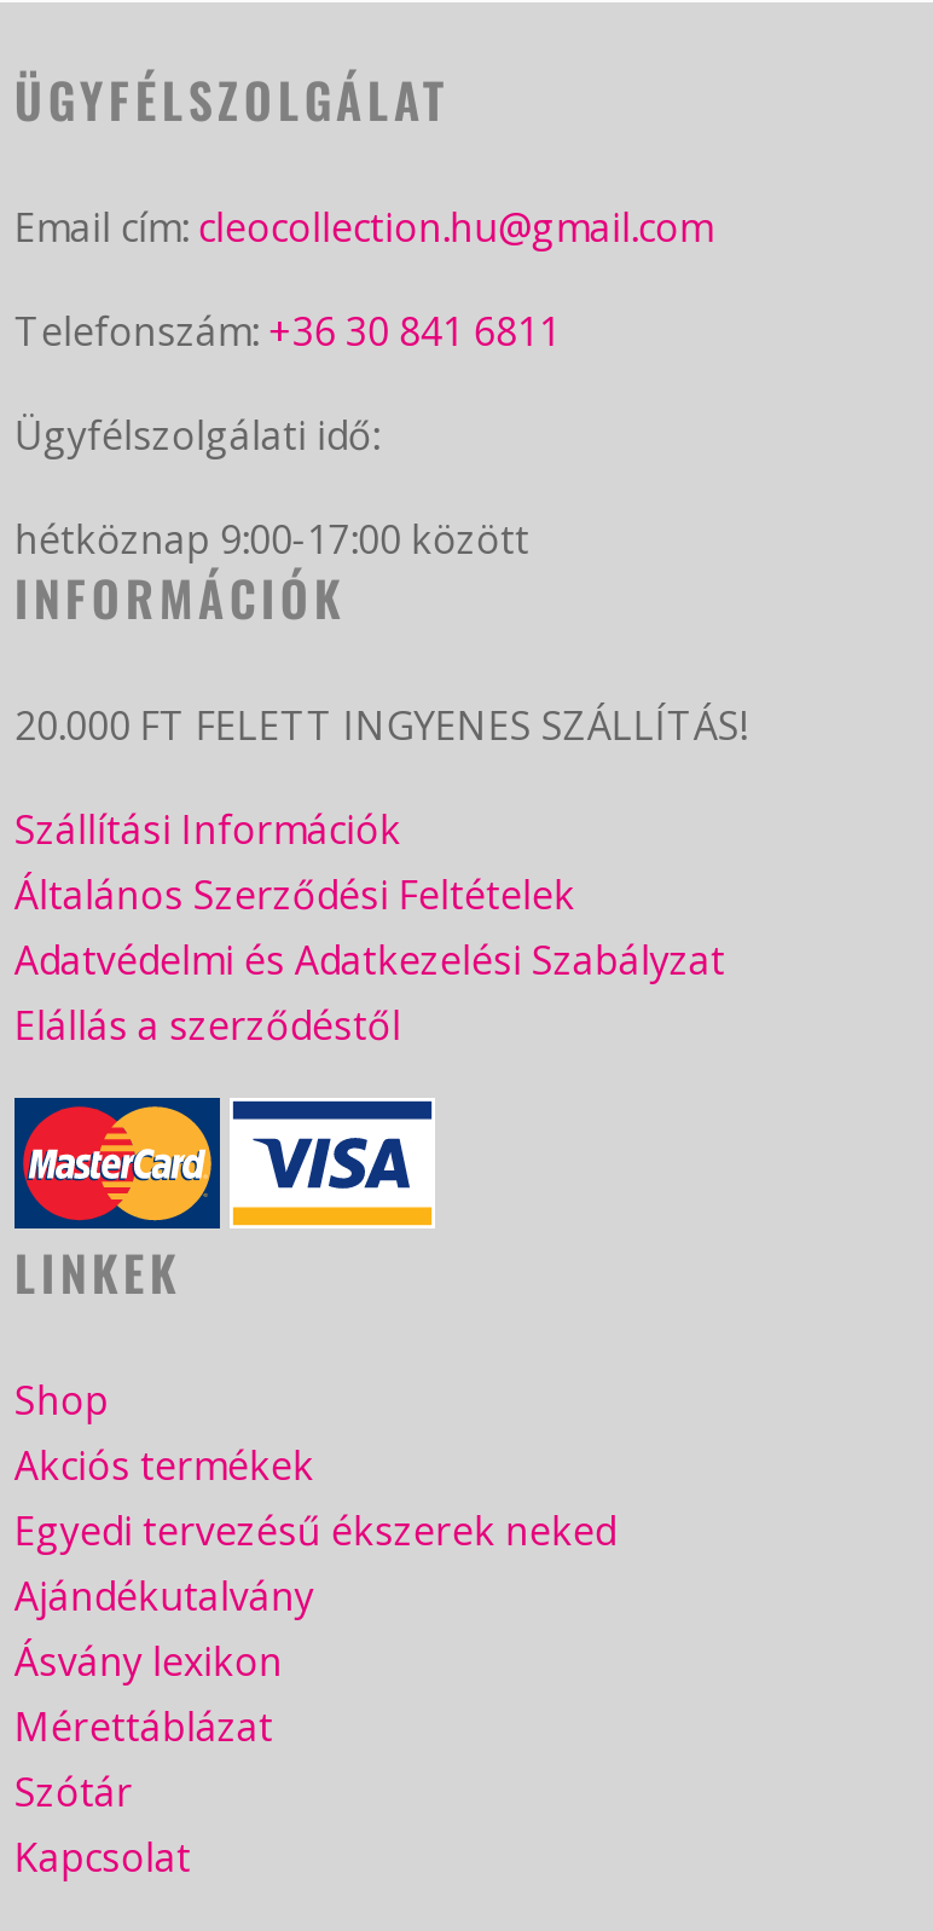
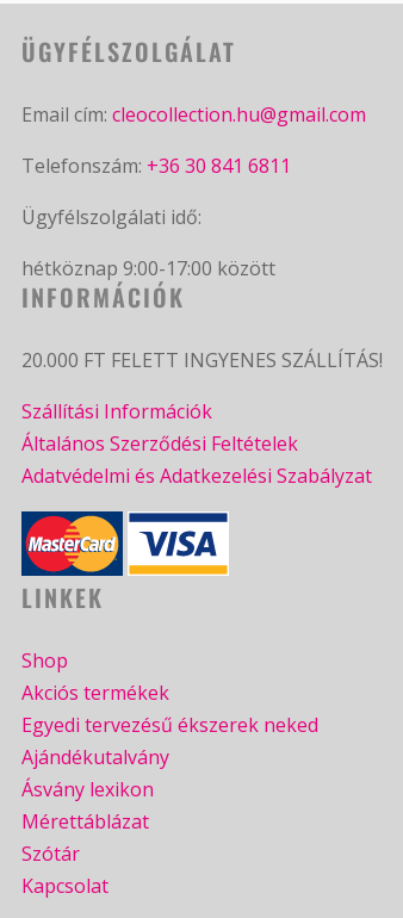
- Elállás a szerződéstől
